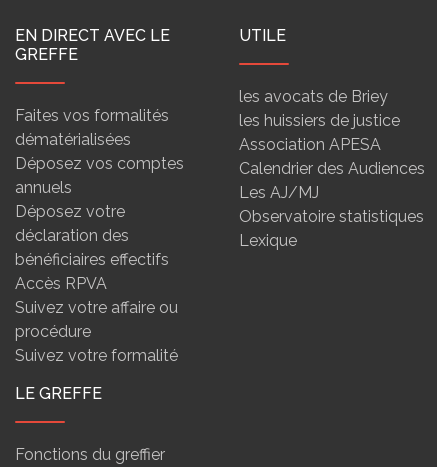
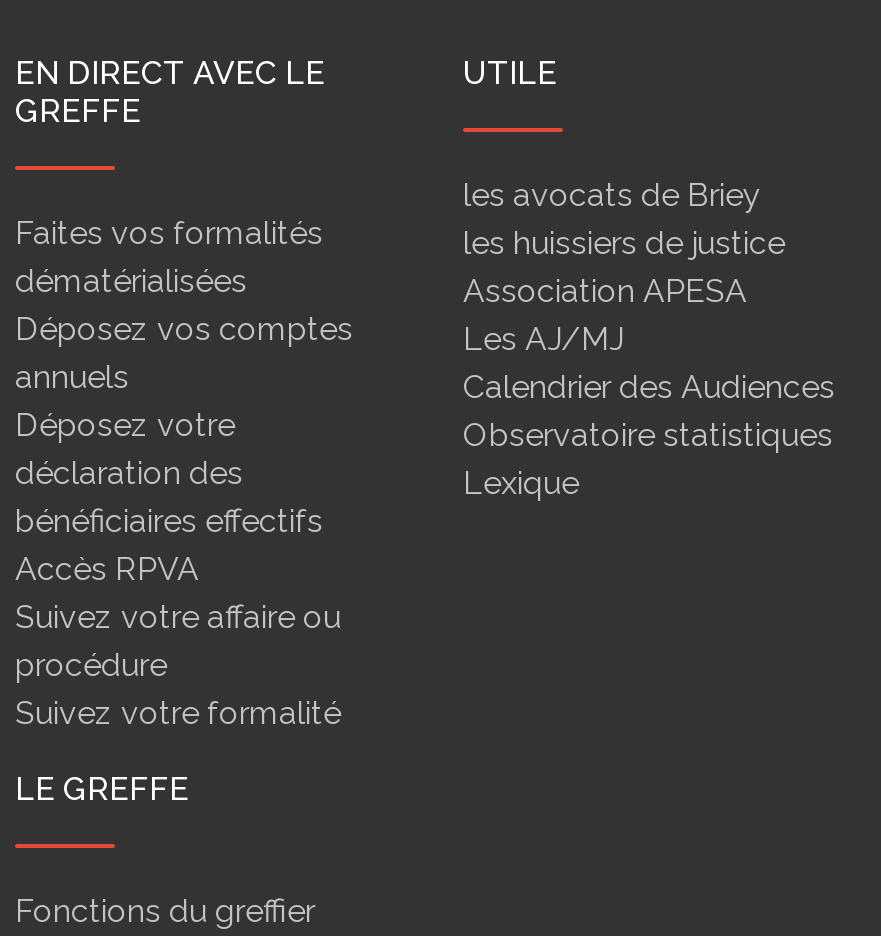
moved down: Calendrier des Audiences

moved up: Les AJ/MJ
